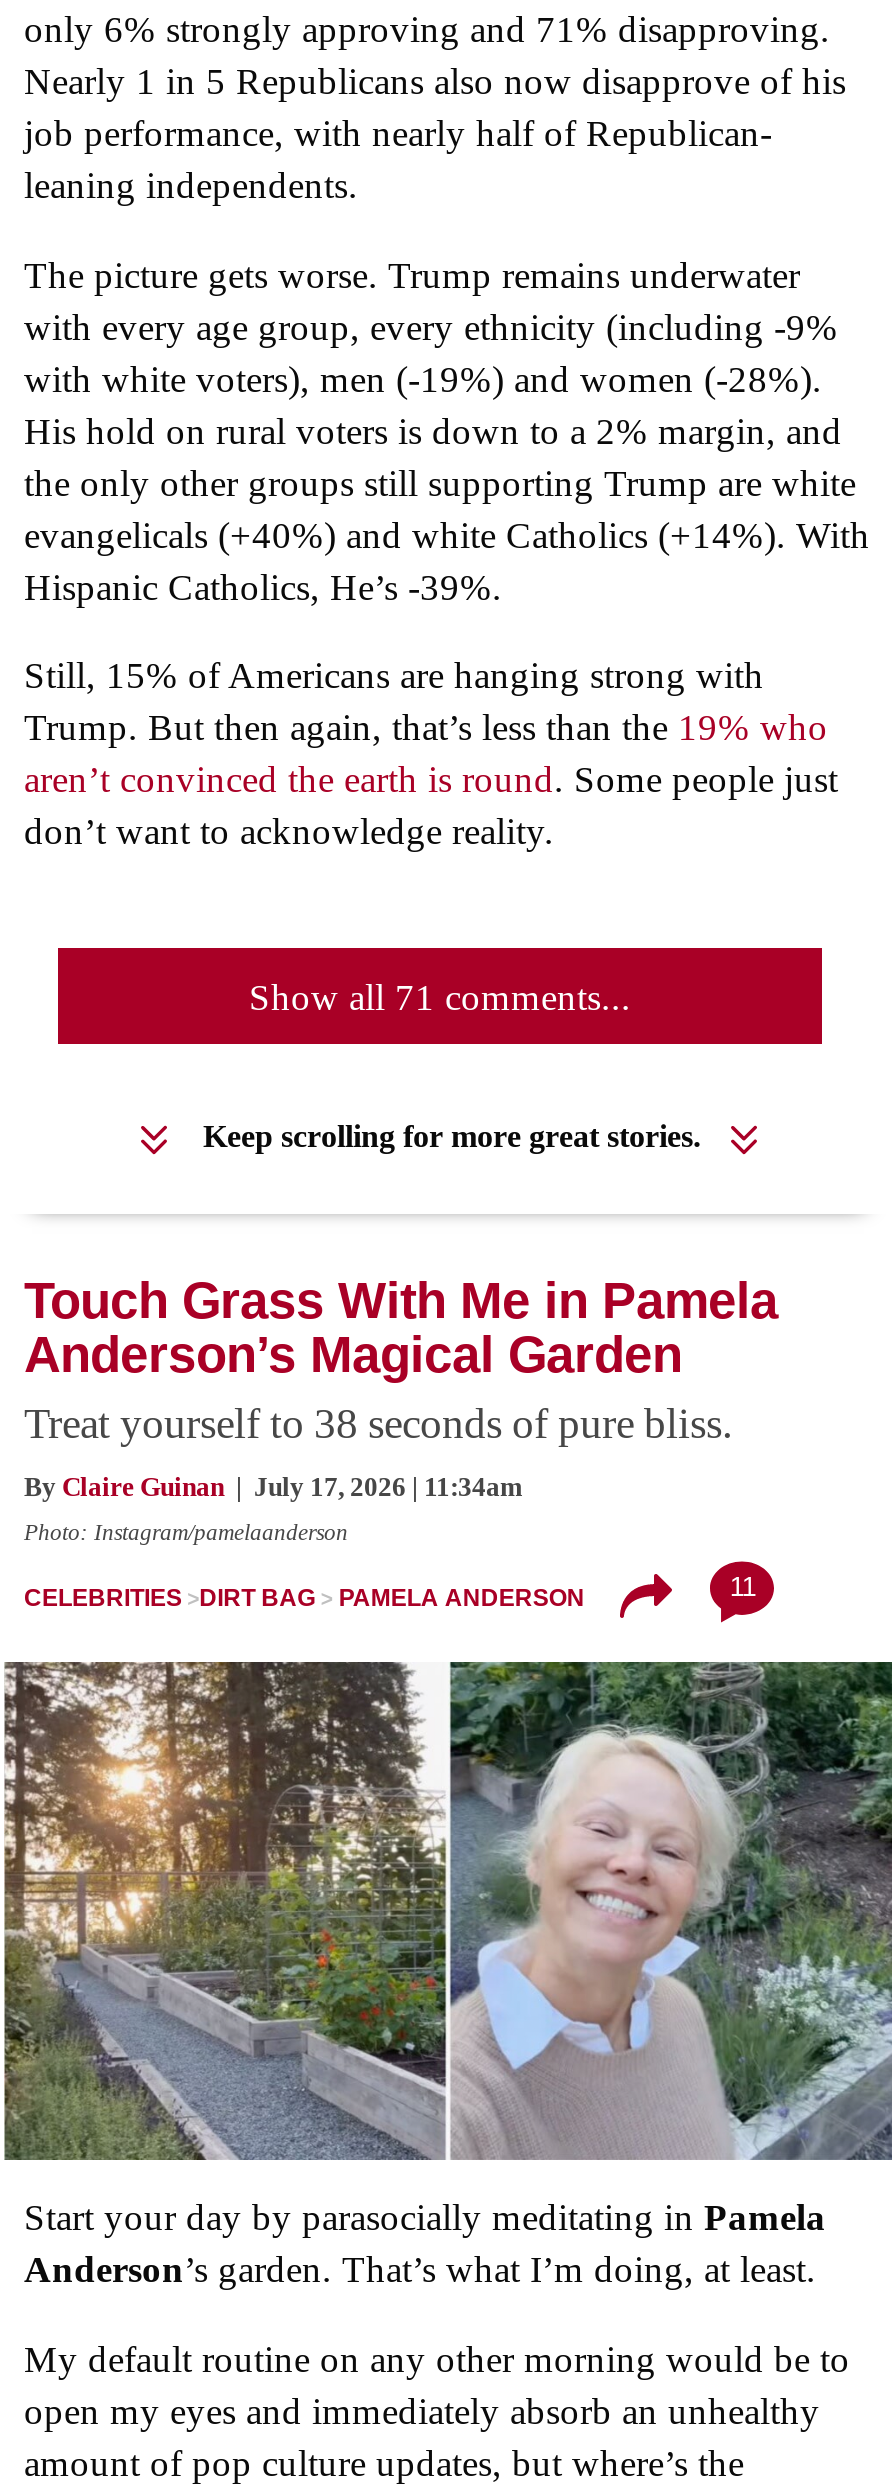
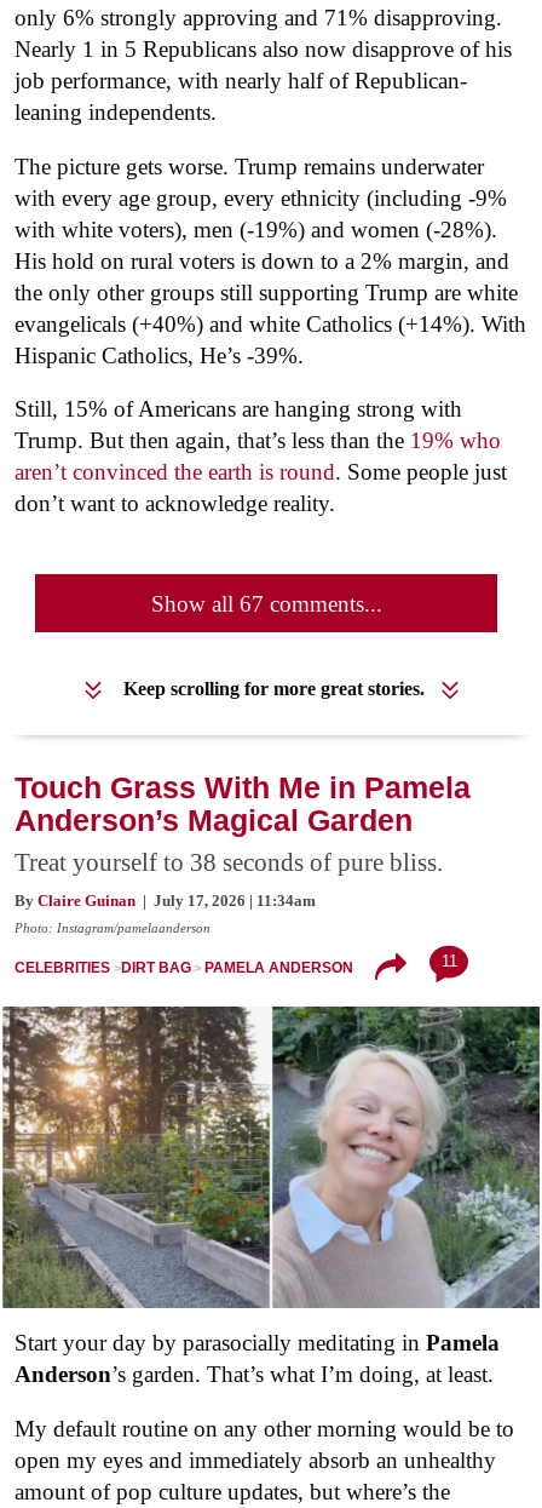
- Show all 71 comments...
+ Show all 67 comments...
